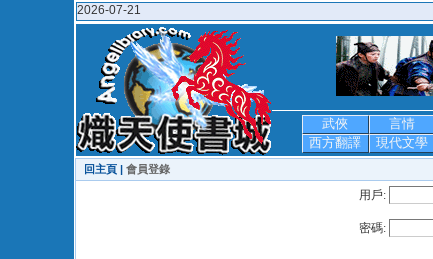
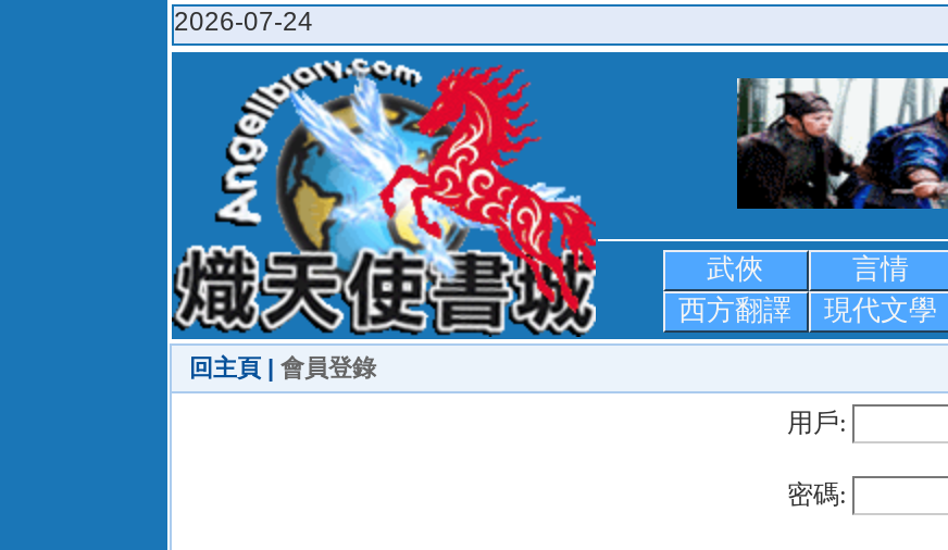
- 2026-07-21
+ 2026-07-24
